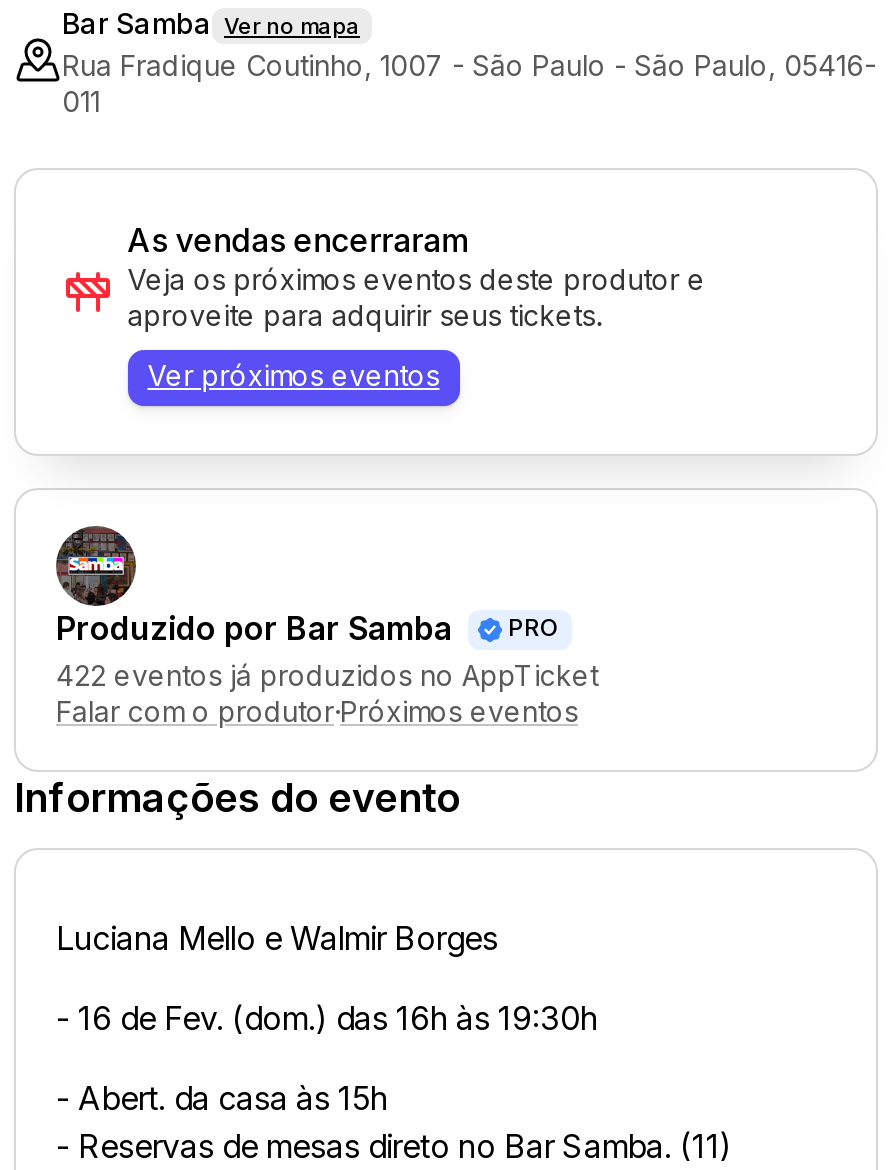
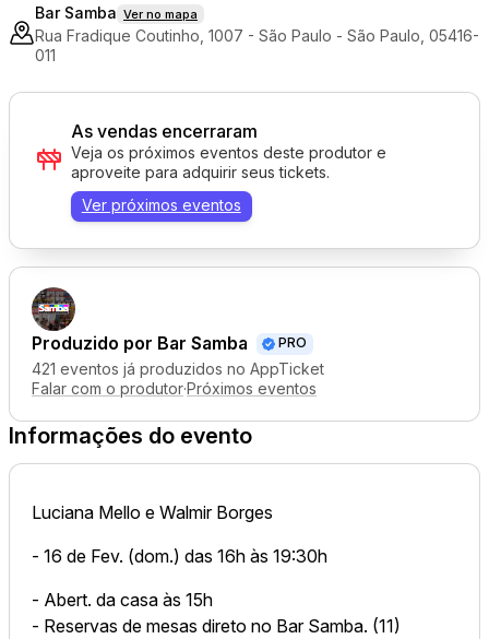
- 422 eventos já produzidos no AppTicket
+ 421 eventos já produzidos no AppTicket
